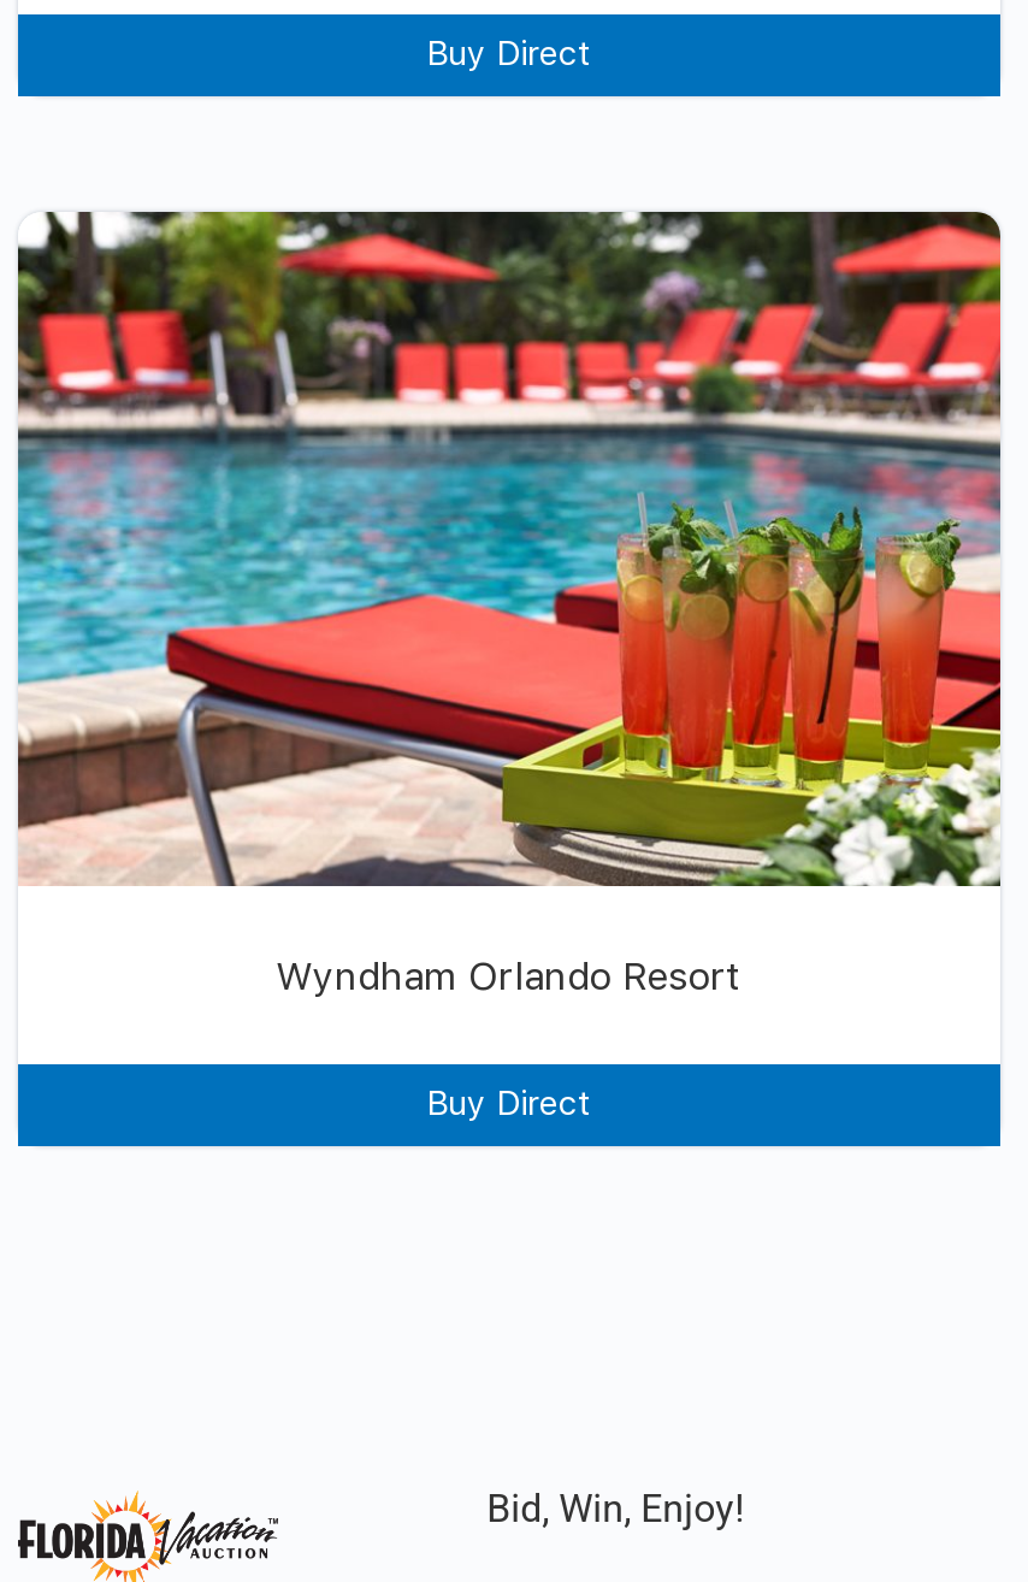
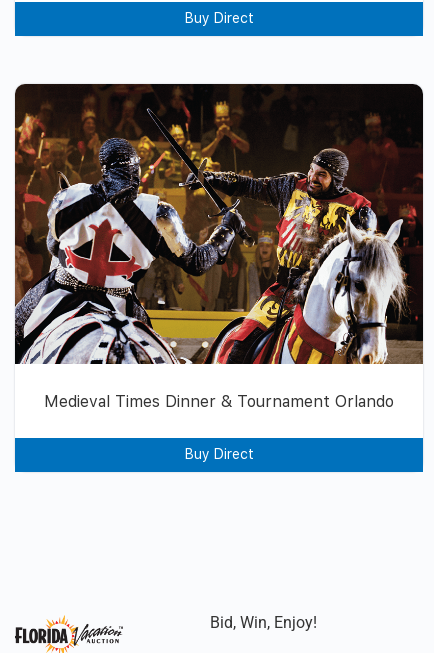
- [image]
- Wyndham Orlando Resort
+ [image]
+ Medieval Times Dinner & Tournament Orlando
